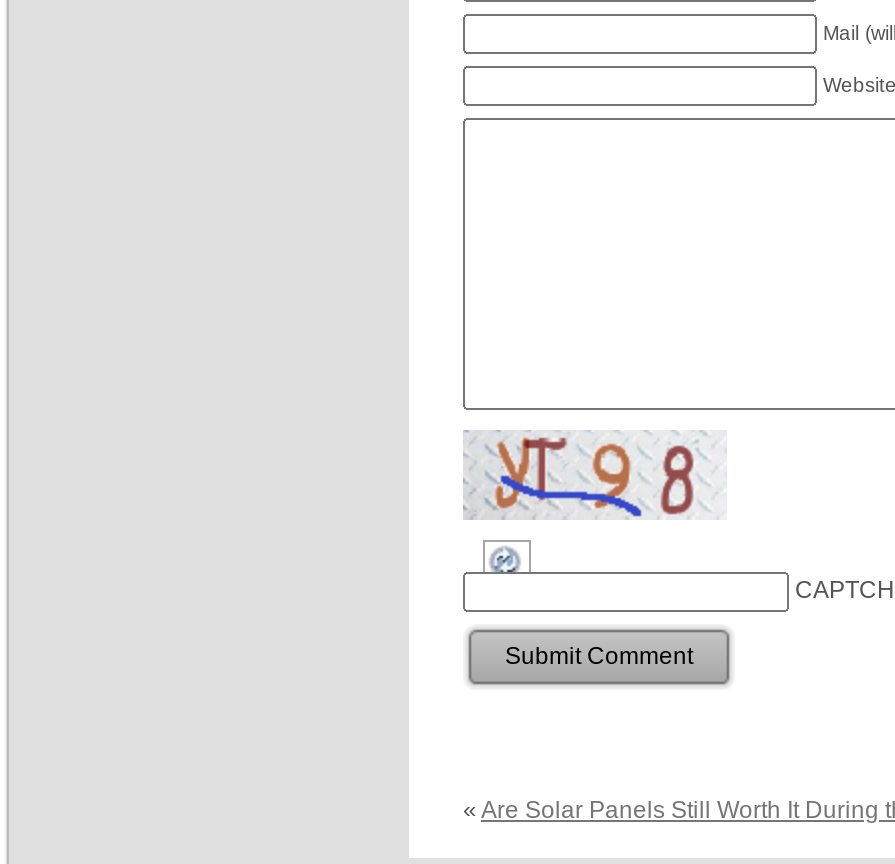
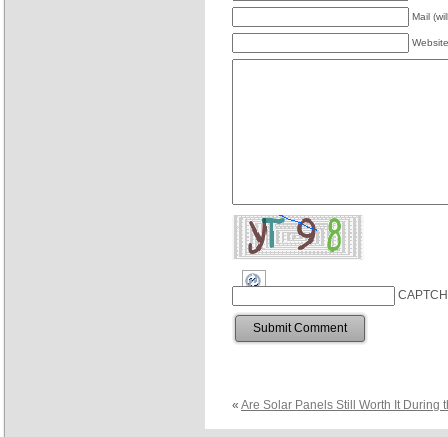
- [image]
+ [image]
